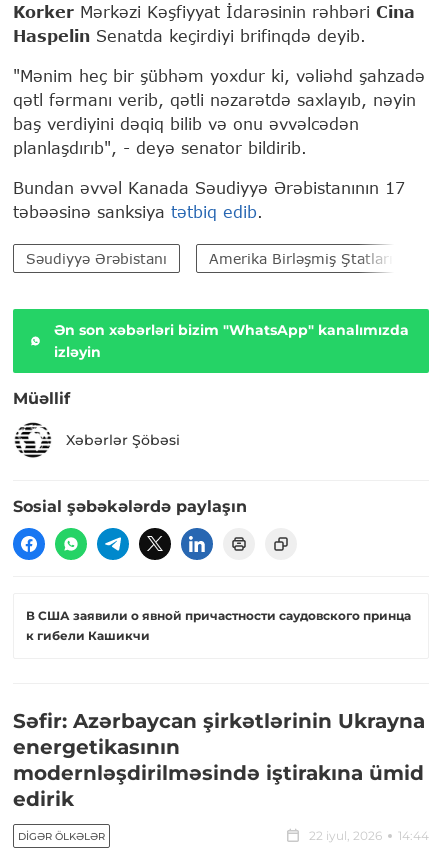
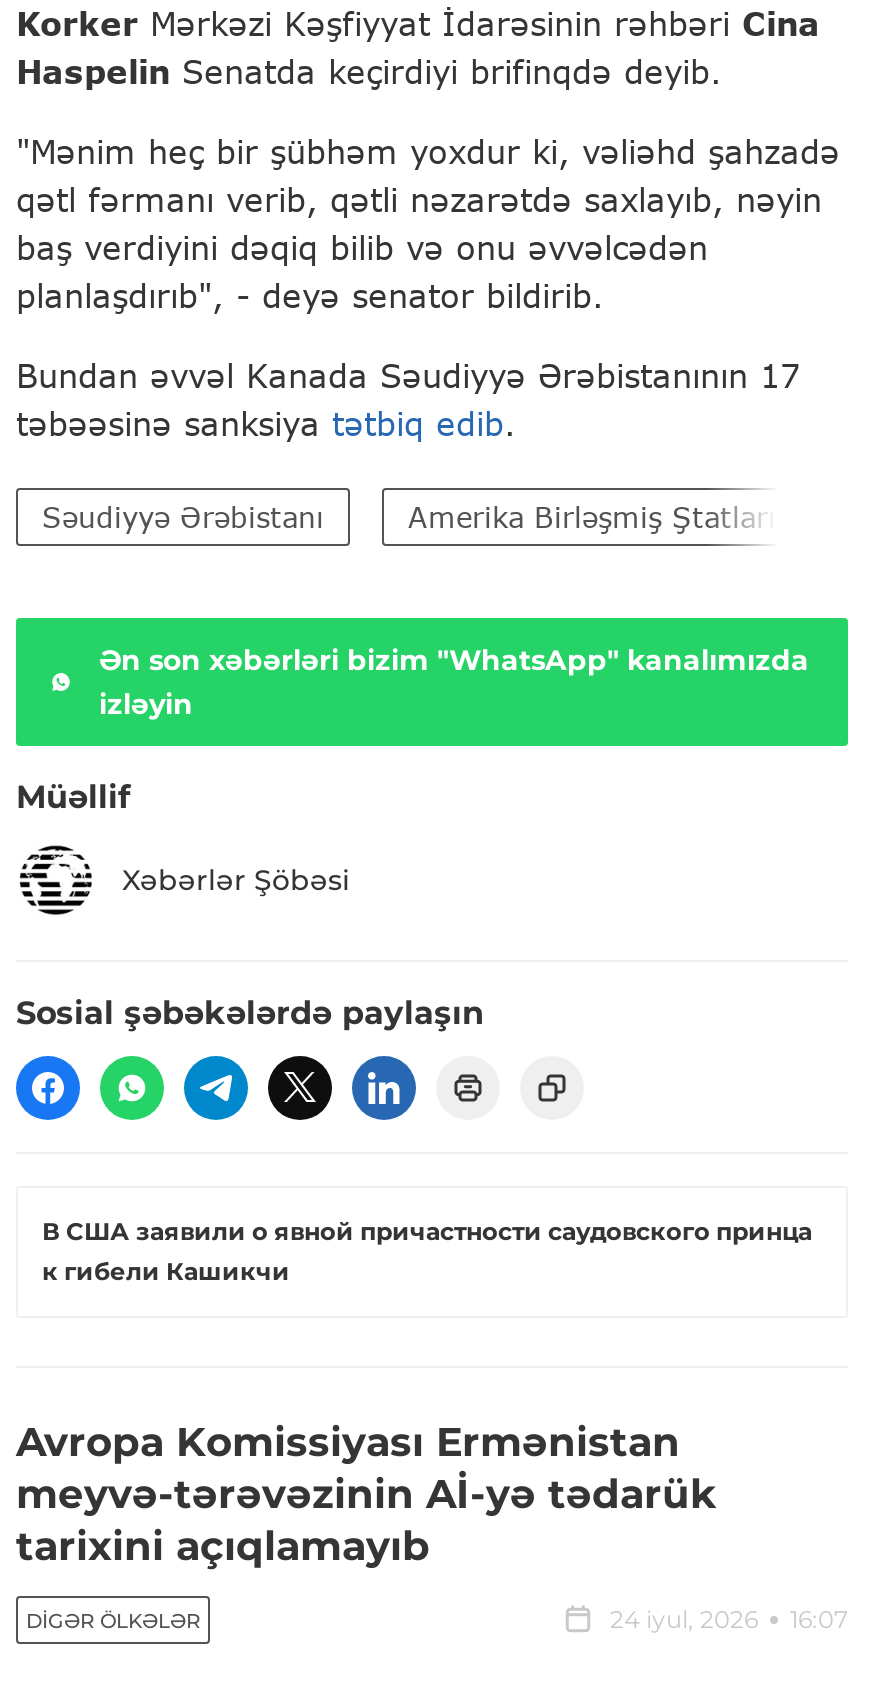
- Səfir: Azərbaycan şirkətlərinin Ukrayna
- energetikasının
- modernləşdirilməsində iştirakına ümid
- edirik
+ Avropa Komissiyası Ermənistan
+ meyvə-tərəvəzinin Aİ-yə tədarük
+ tarixini açıqlamayıb

- 22 iyul, 2026
- 14:44
+ 24 iyul, 2026
+ 16:07
